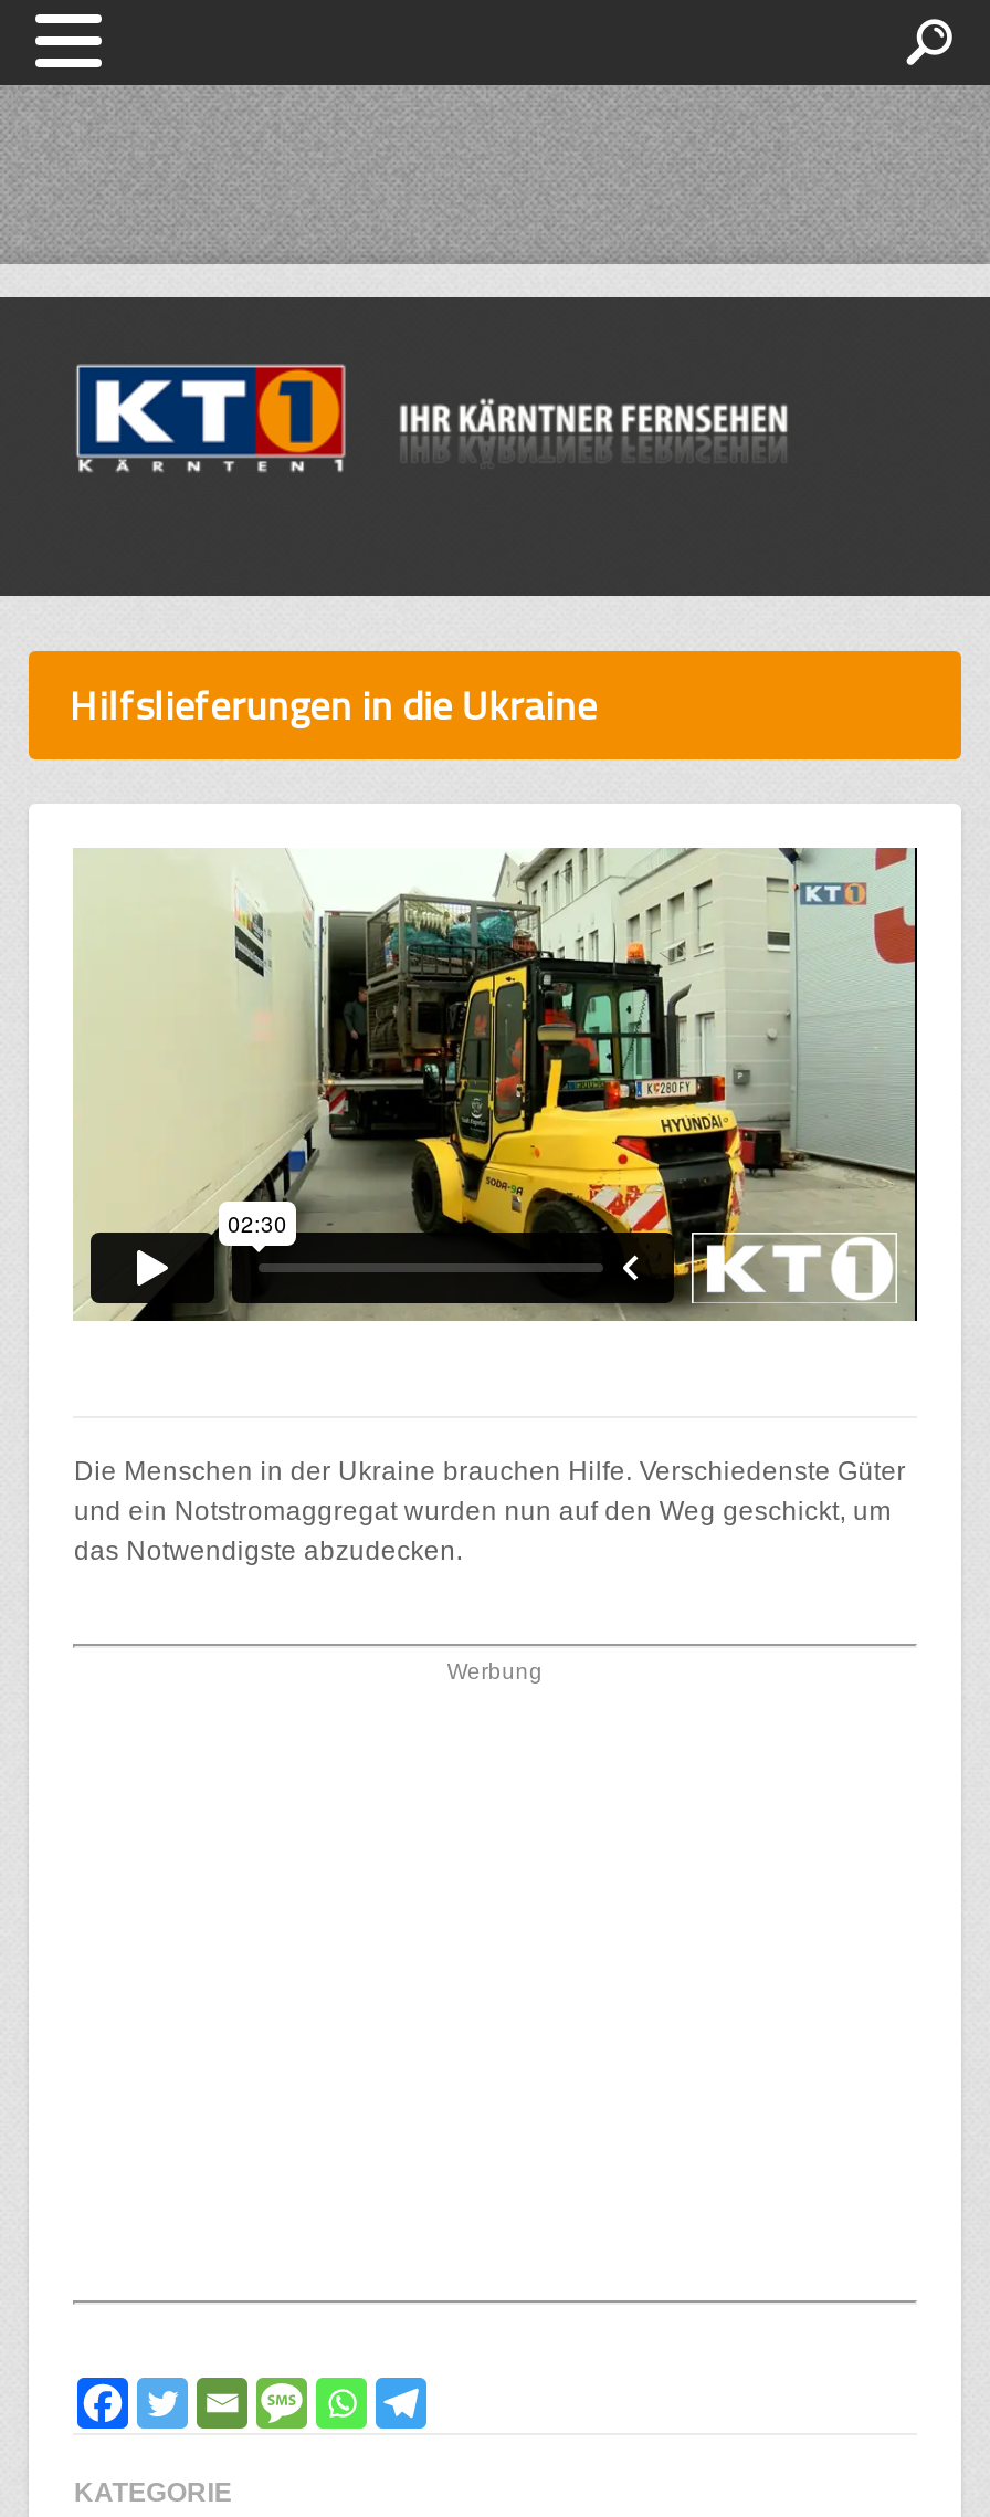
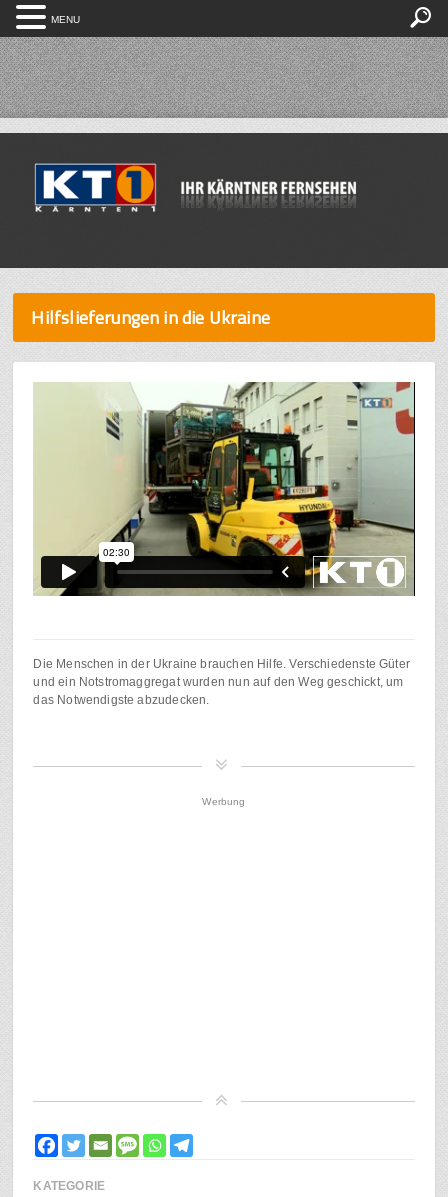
+ MENU
